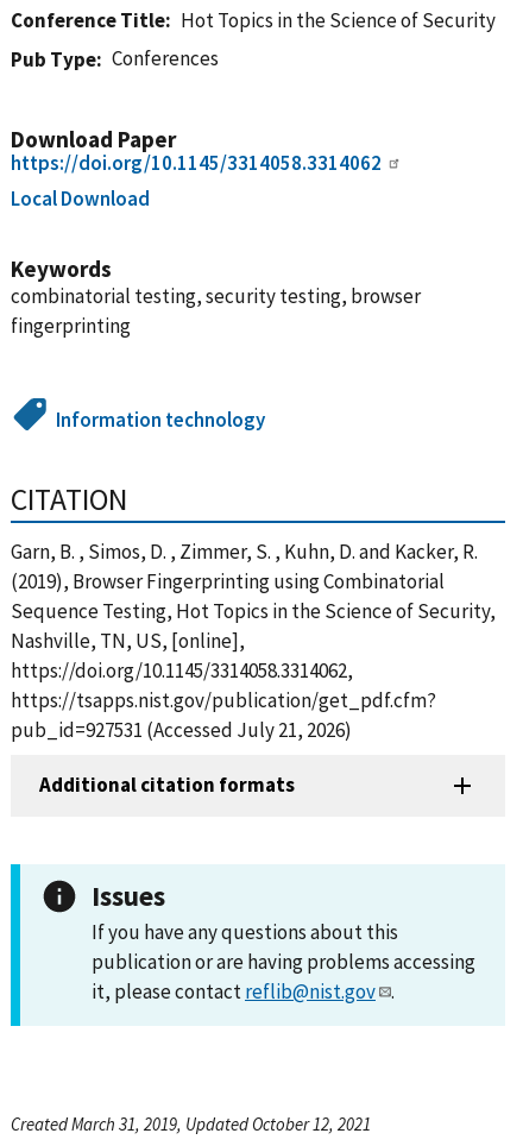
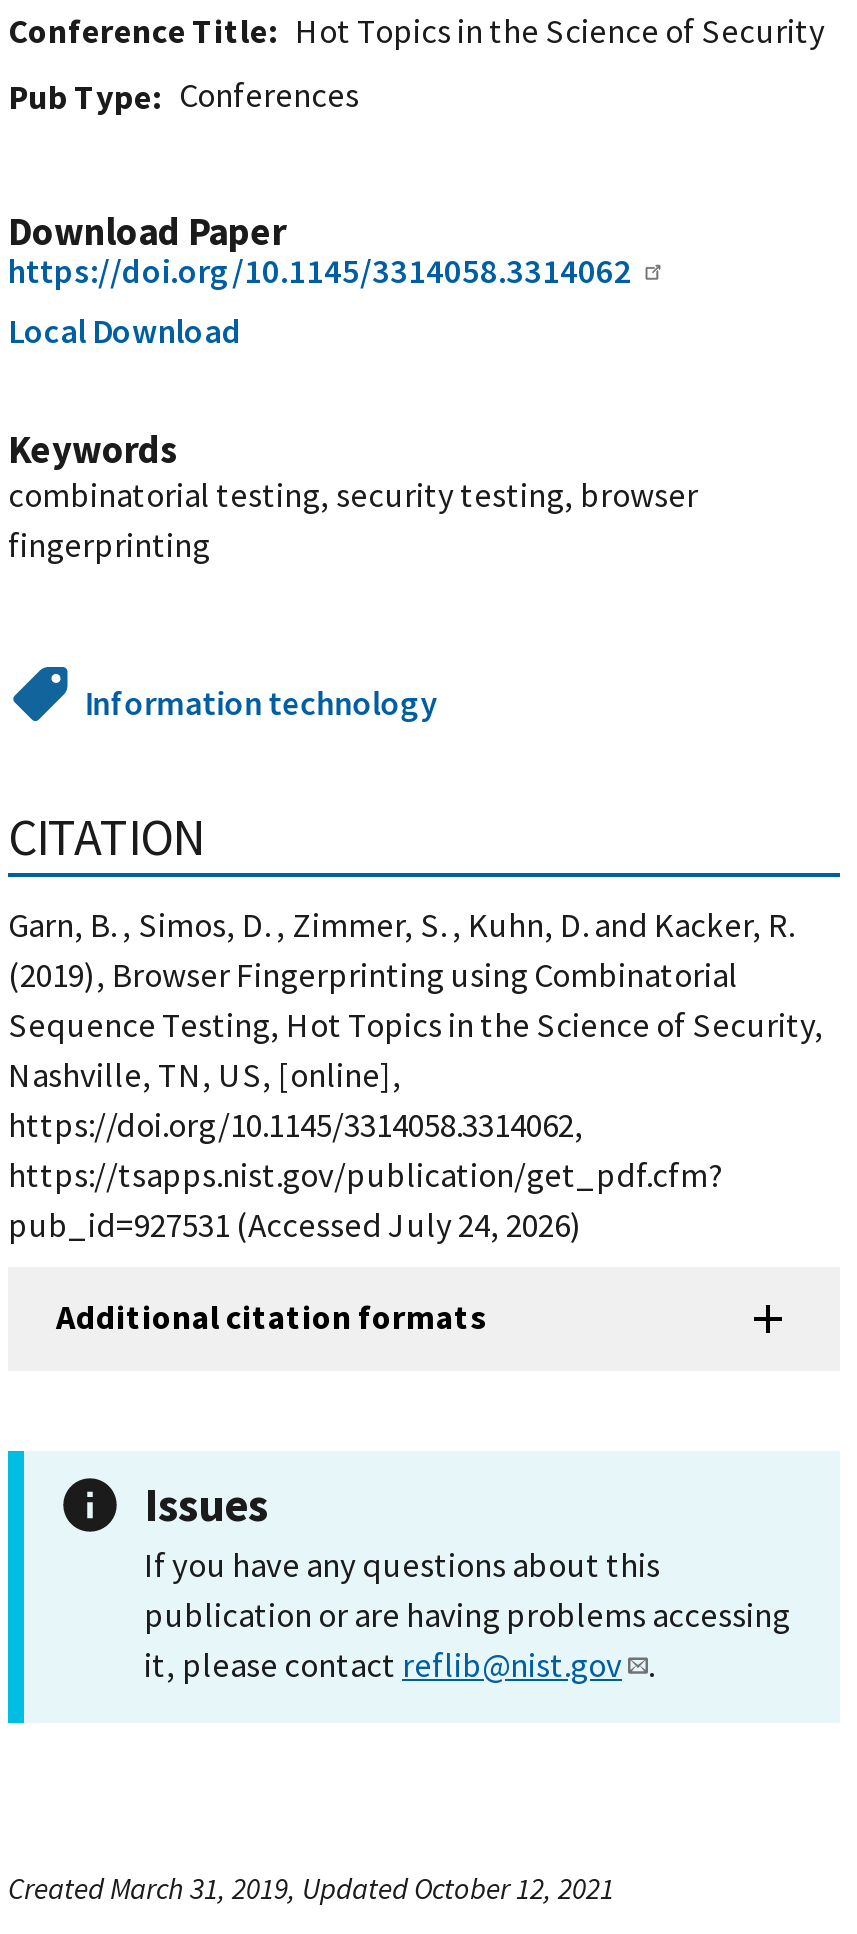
- pub_id=927531 (Accessed July 21, 2026)
+ pub_id=927531 (Accessed July 24, 2026)
